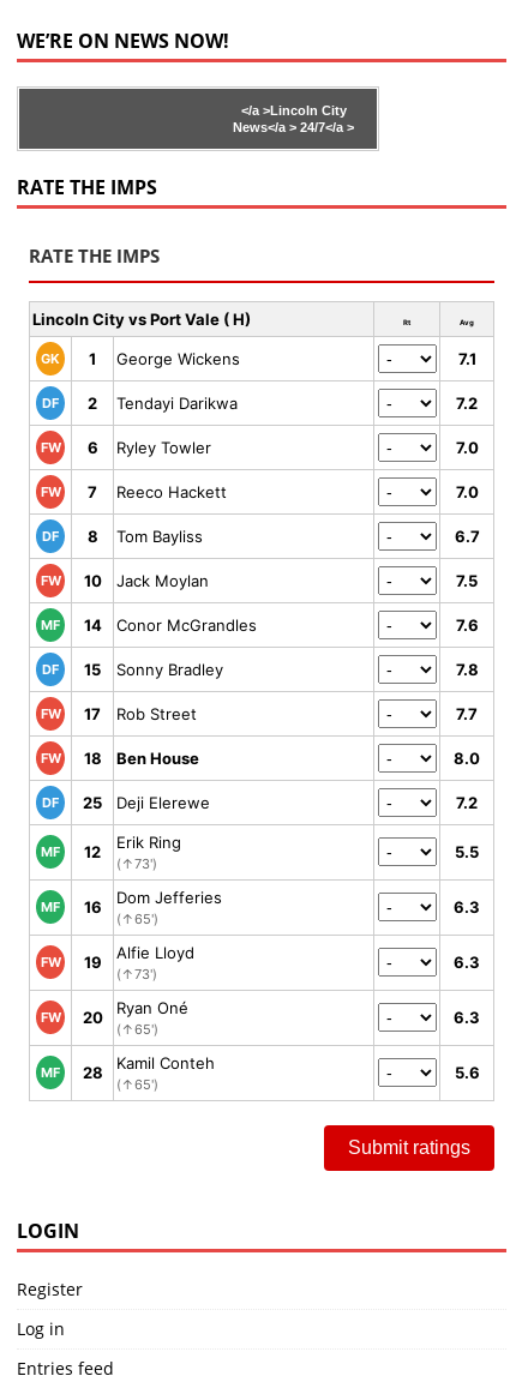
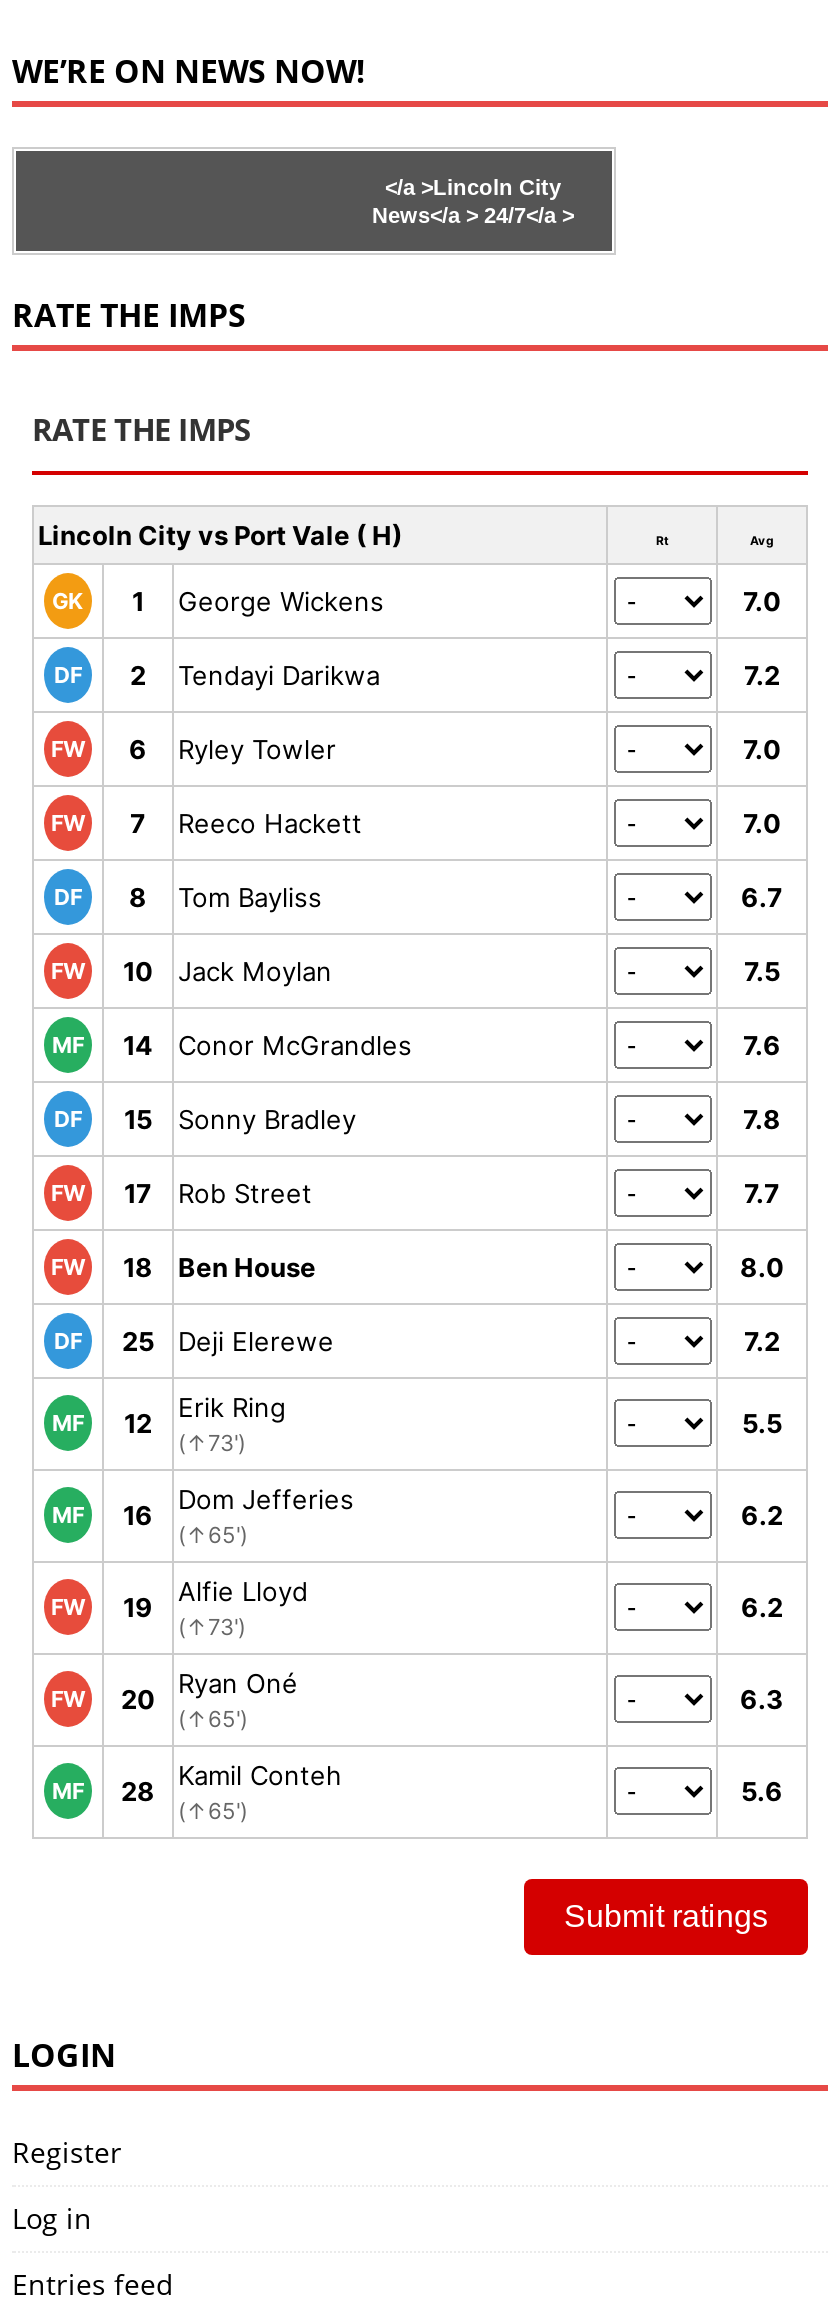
- 7.1
+ 7.0

- 6.3
+ 6.2

- 6.3
+ 6.2
